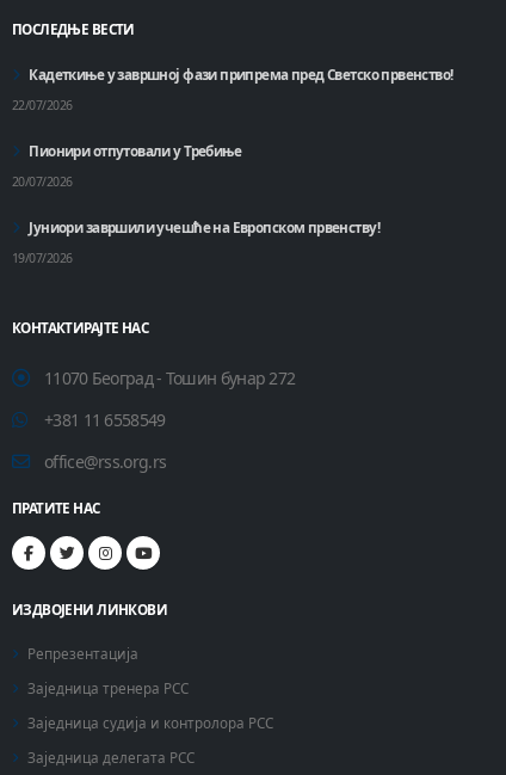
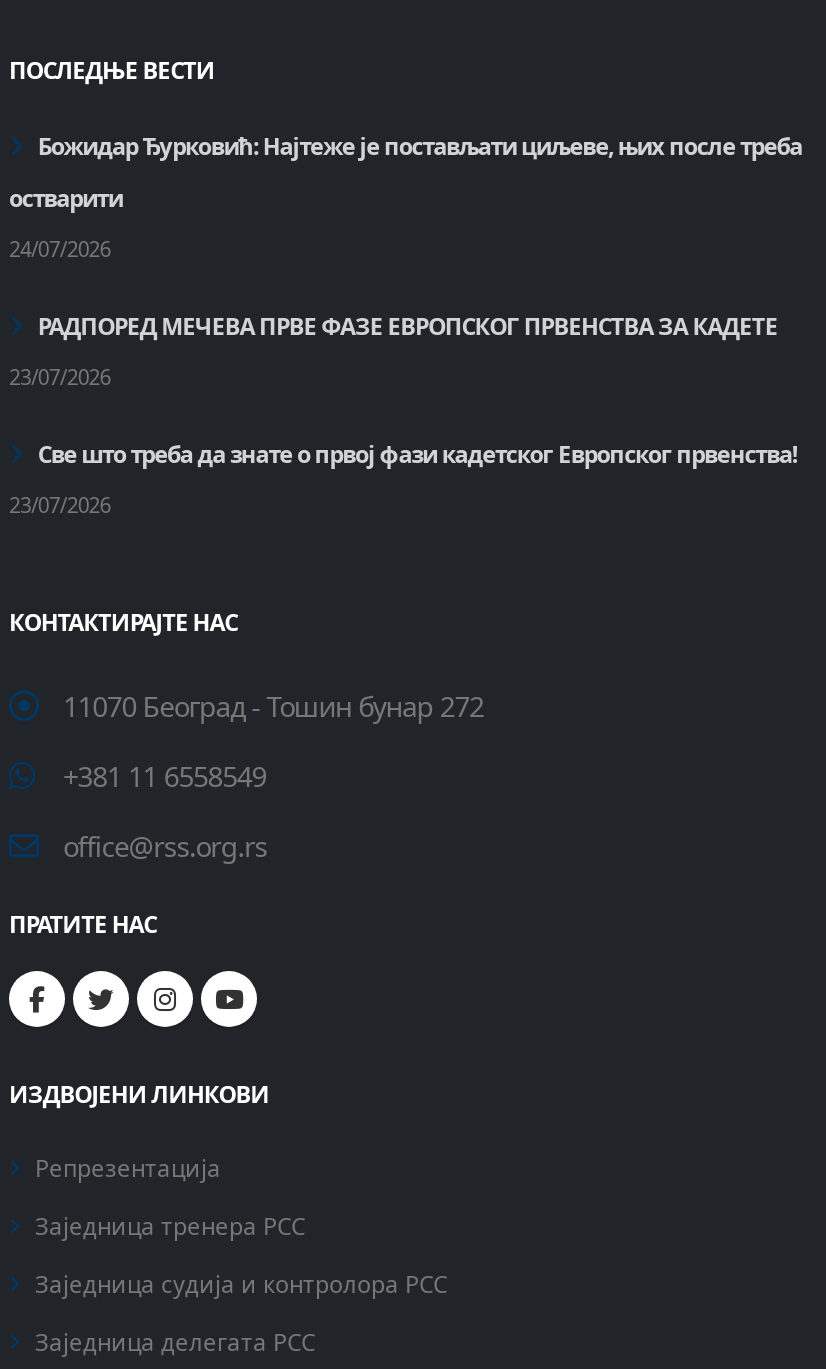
- Кадеткиње у завршној фази припрема пред Светско првенство!
- 22/07/2026
- Пионири отпутовали у Требиње
- 20/07/2026
- Јуниори завршили учешће на Европском првенству!
- 19/07/2026
+ Божидар Ђурковић: Најтеже је постављати циљеве, њих после треба
+ остварити
+ 24/07/2026
+ РАДПОРЕД МЕЧЕВА ПРВЕ ФАЗЕ ЕВРОПСКОГ ПРВЕНСТВА ЗА КАДЕТЕ
+ 23/07/2026
+ Све што треба да знате о првој фази кадетског Европског првенства!
+ 23/07/2026
